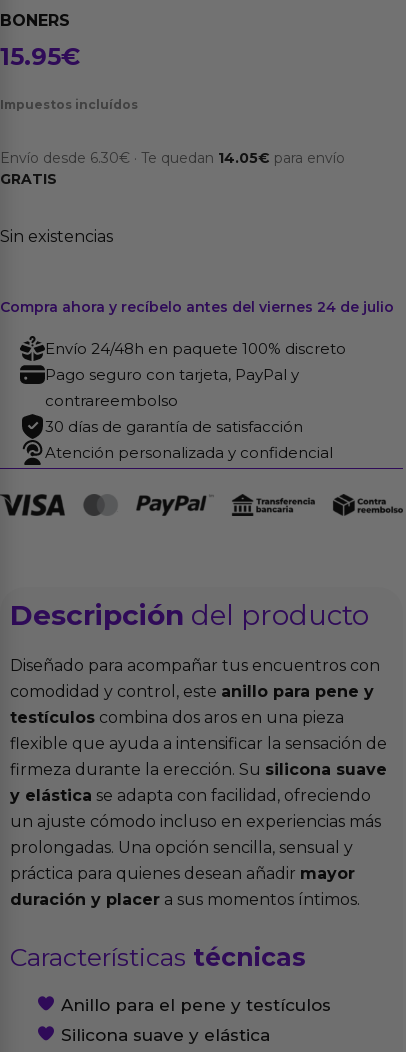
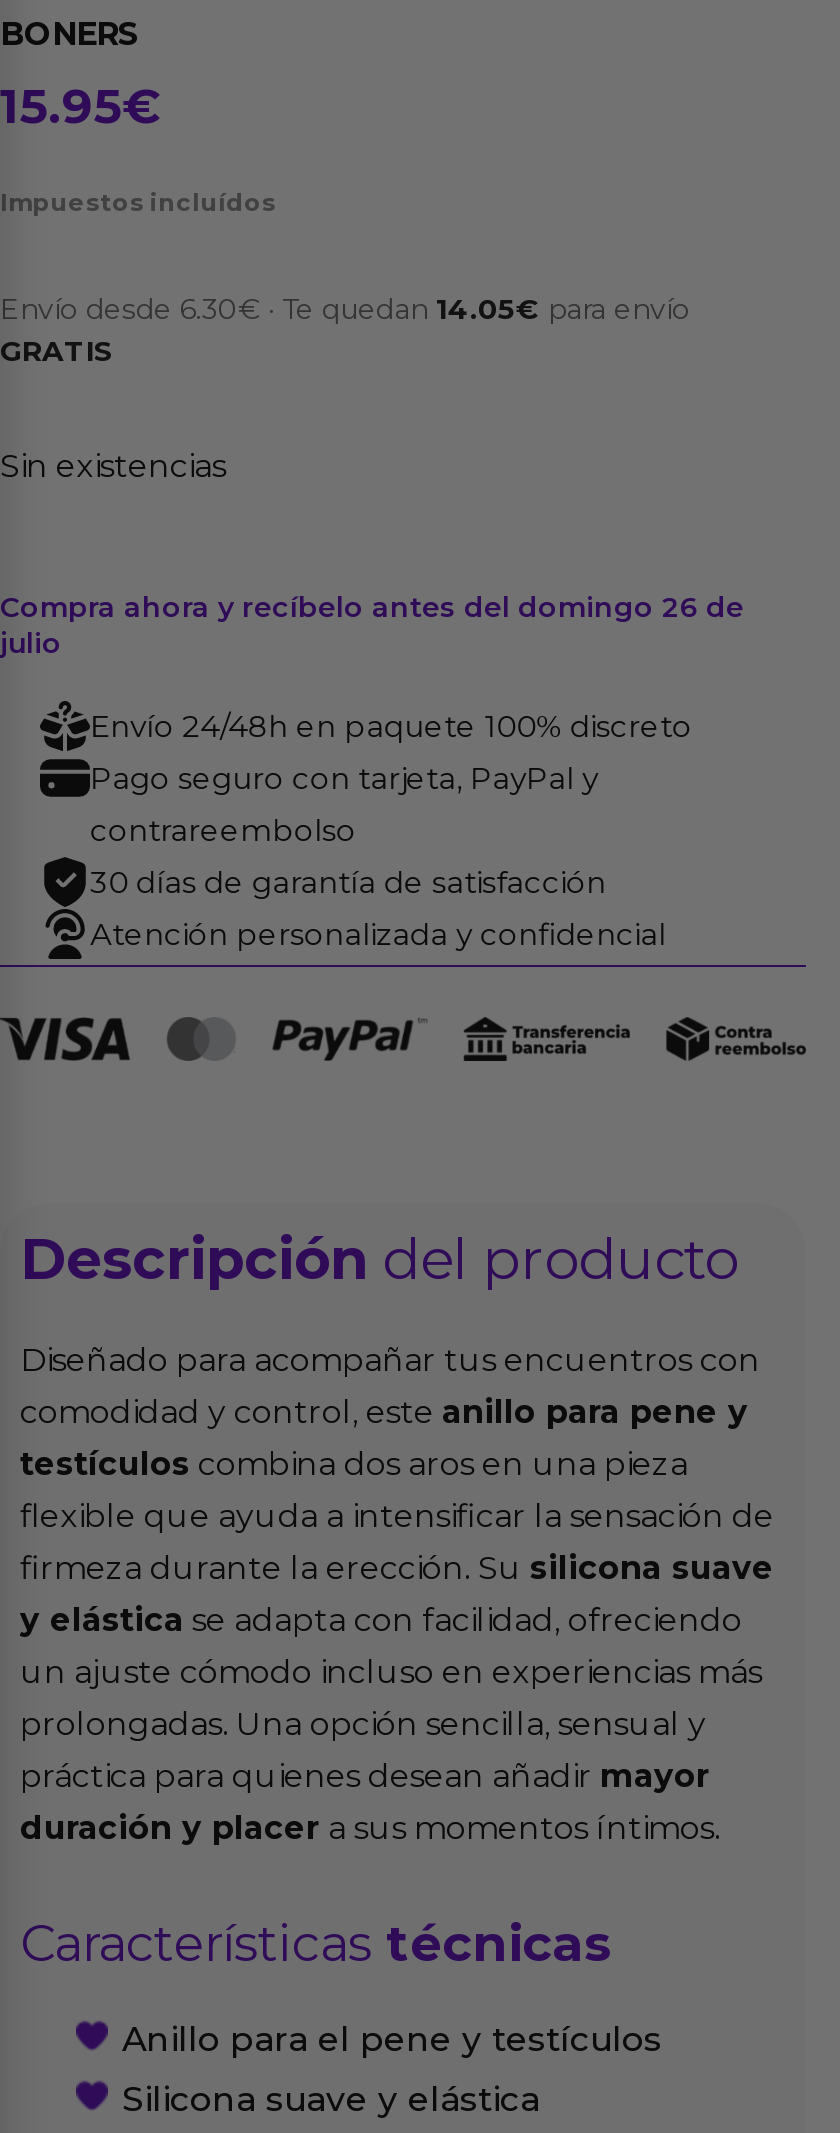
- Compra ahora y recíbelo antes del viernes 24 de julio
+ Compra ahora y recíbelo antes del domingo 26 de
+ julio
